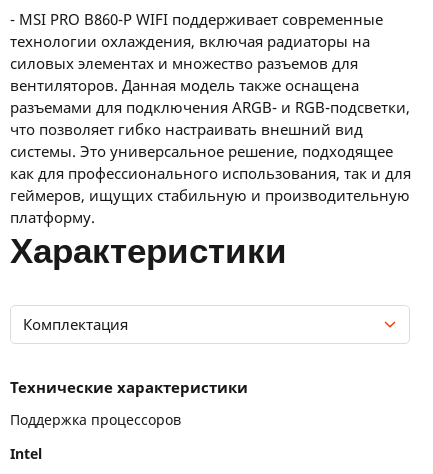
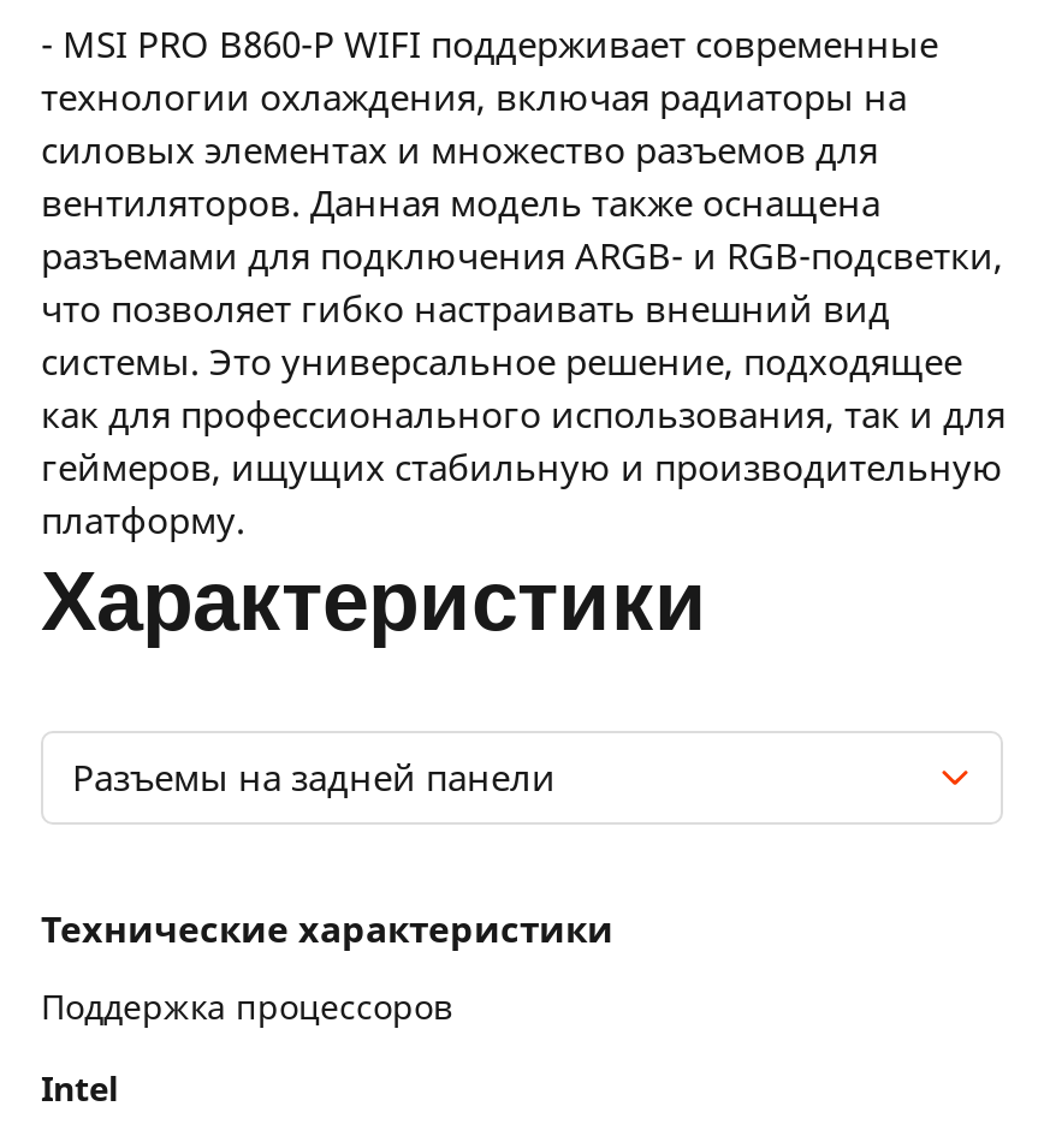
- Комплектация
+ Разъемы на задней панели
